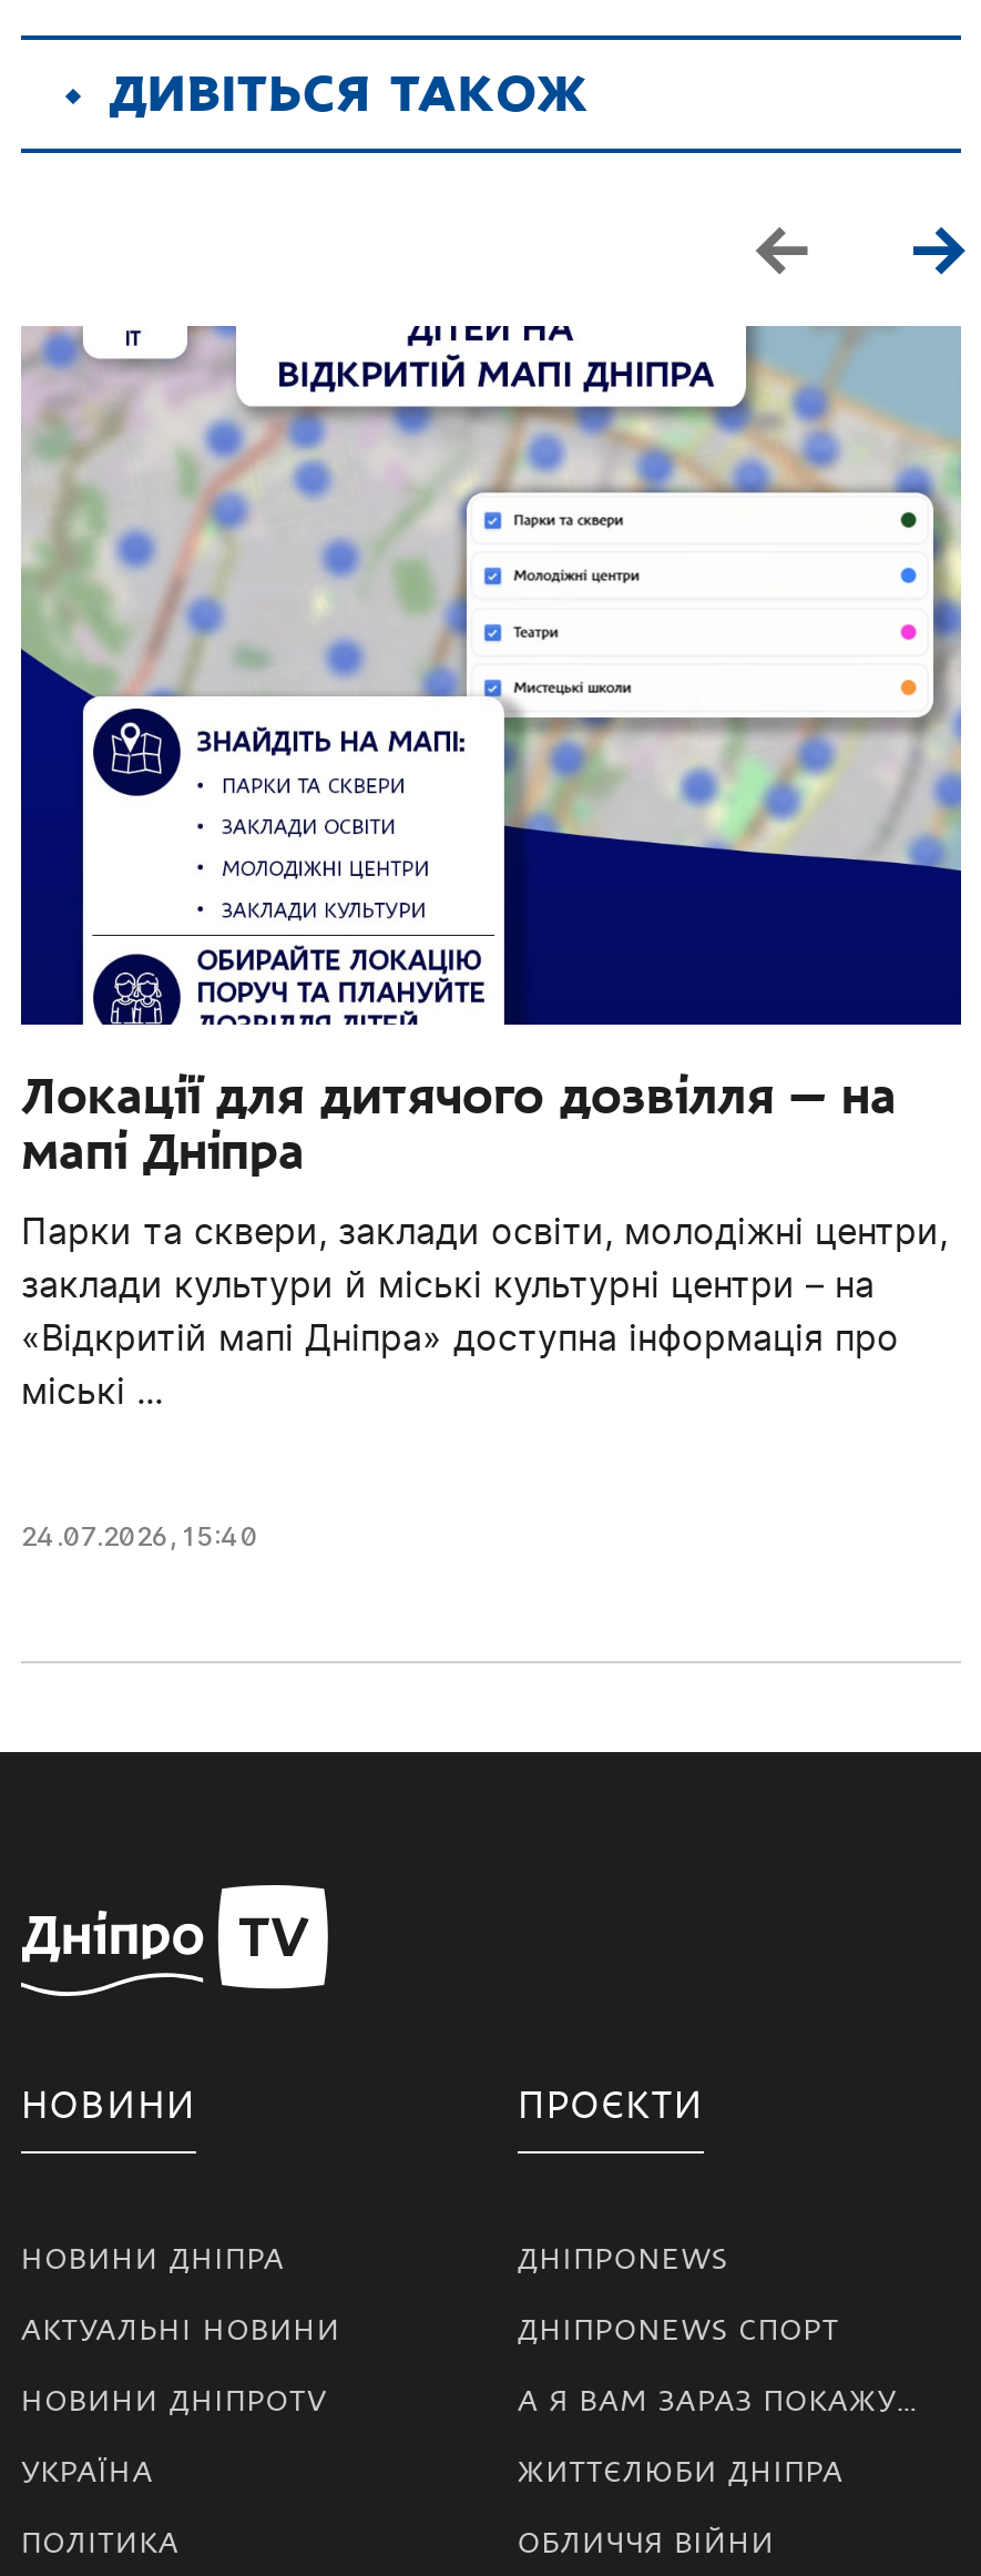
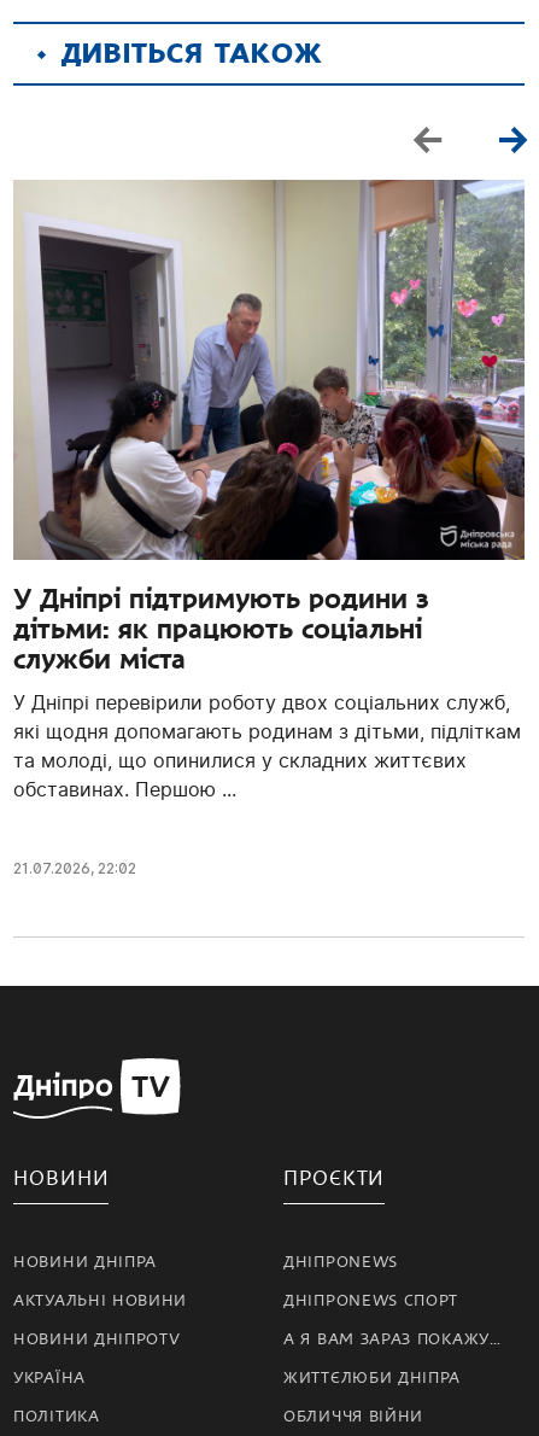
- [image]
- Локації для дитячого дозвілля — на
- мапі Дніпра
+ [image]
+ У Дніпрі підтримують родини з
+ дітьми: як працюють соціальні
+ служби міста

- Парки та сквери, заклади освіти, молодіжні центри,
- заклади культури й міські культурні центри – на
- «Відкритій мапі Дніпра» доступна інформація про
- міські ...
+ У Дніпрі перевірили роботу двох соціальних служб,
+ які щодня допомагають родинам з дітьми, підліткам
+ та молоді, що опинилися у складних життєвих
+ обставинах. Першою ...

- 24.07.2026, 15:40
+ 21.07.2026, 22:02
